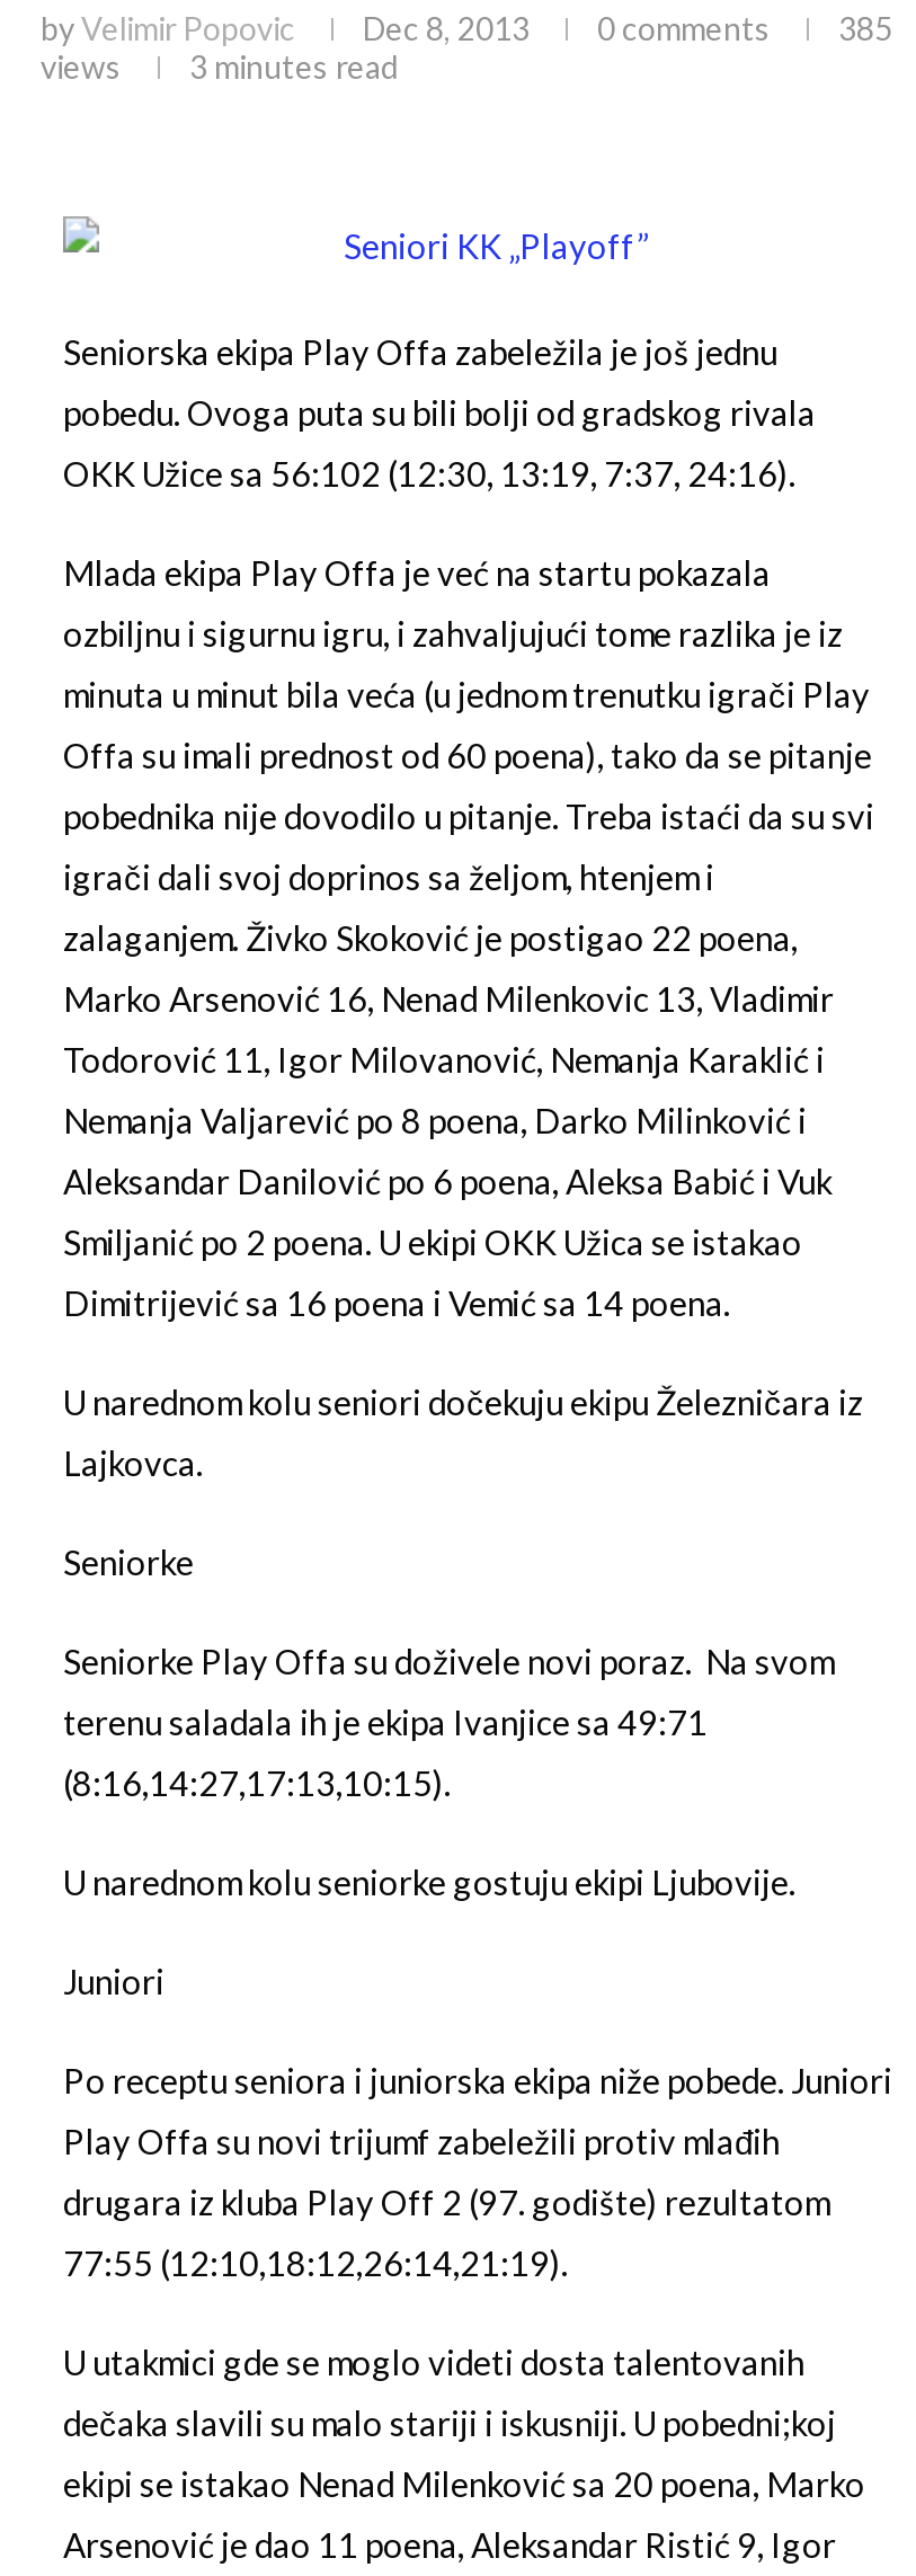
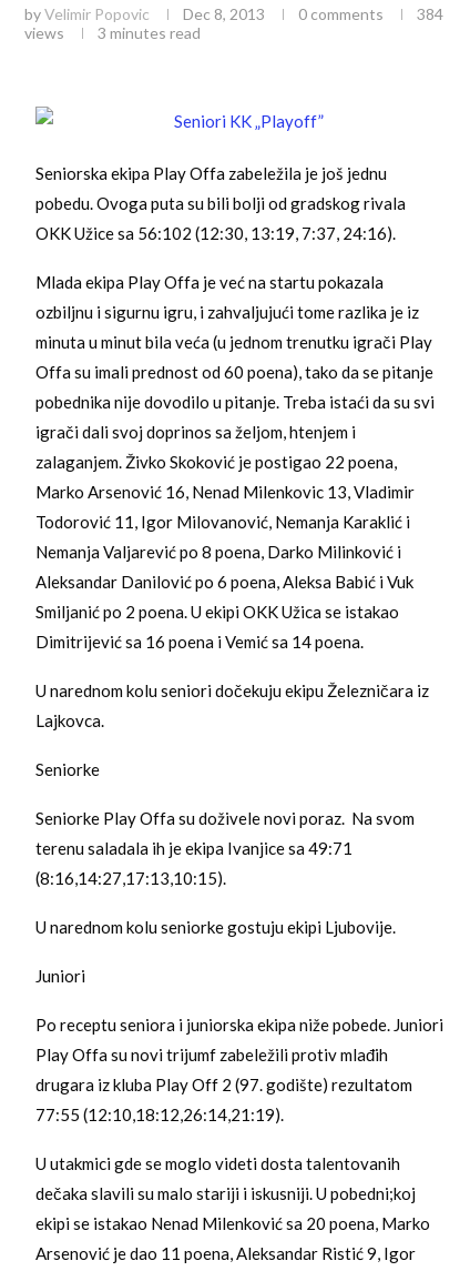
- 385
+ 384
